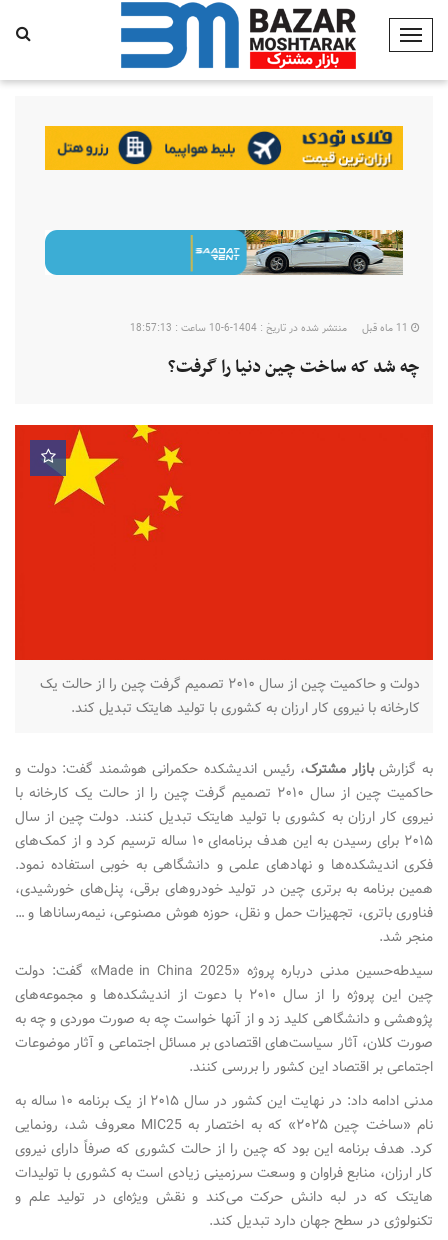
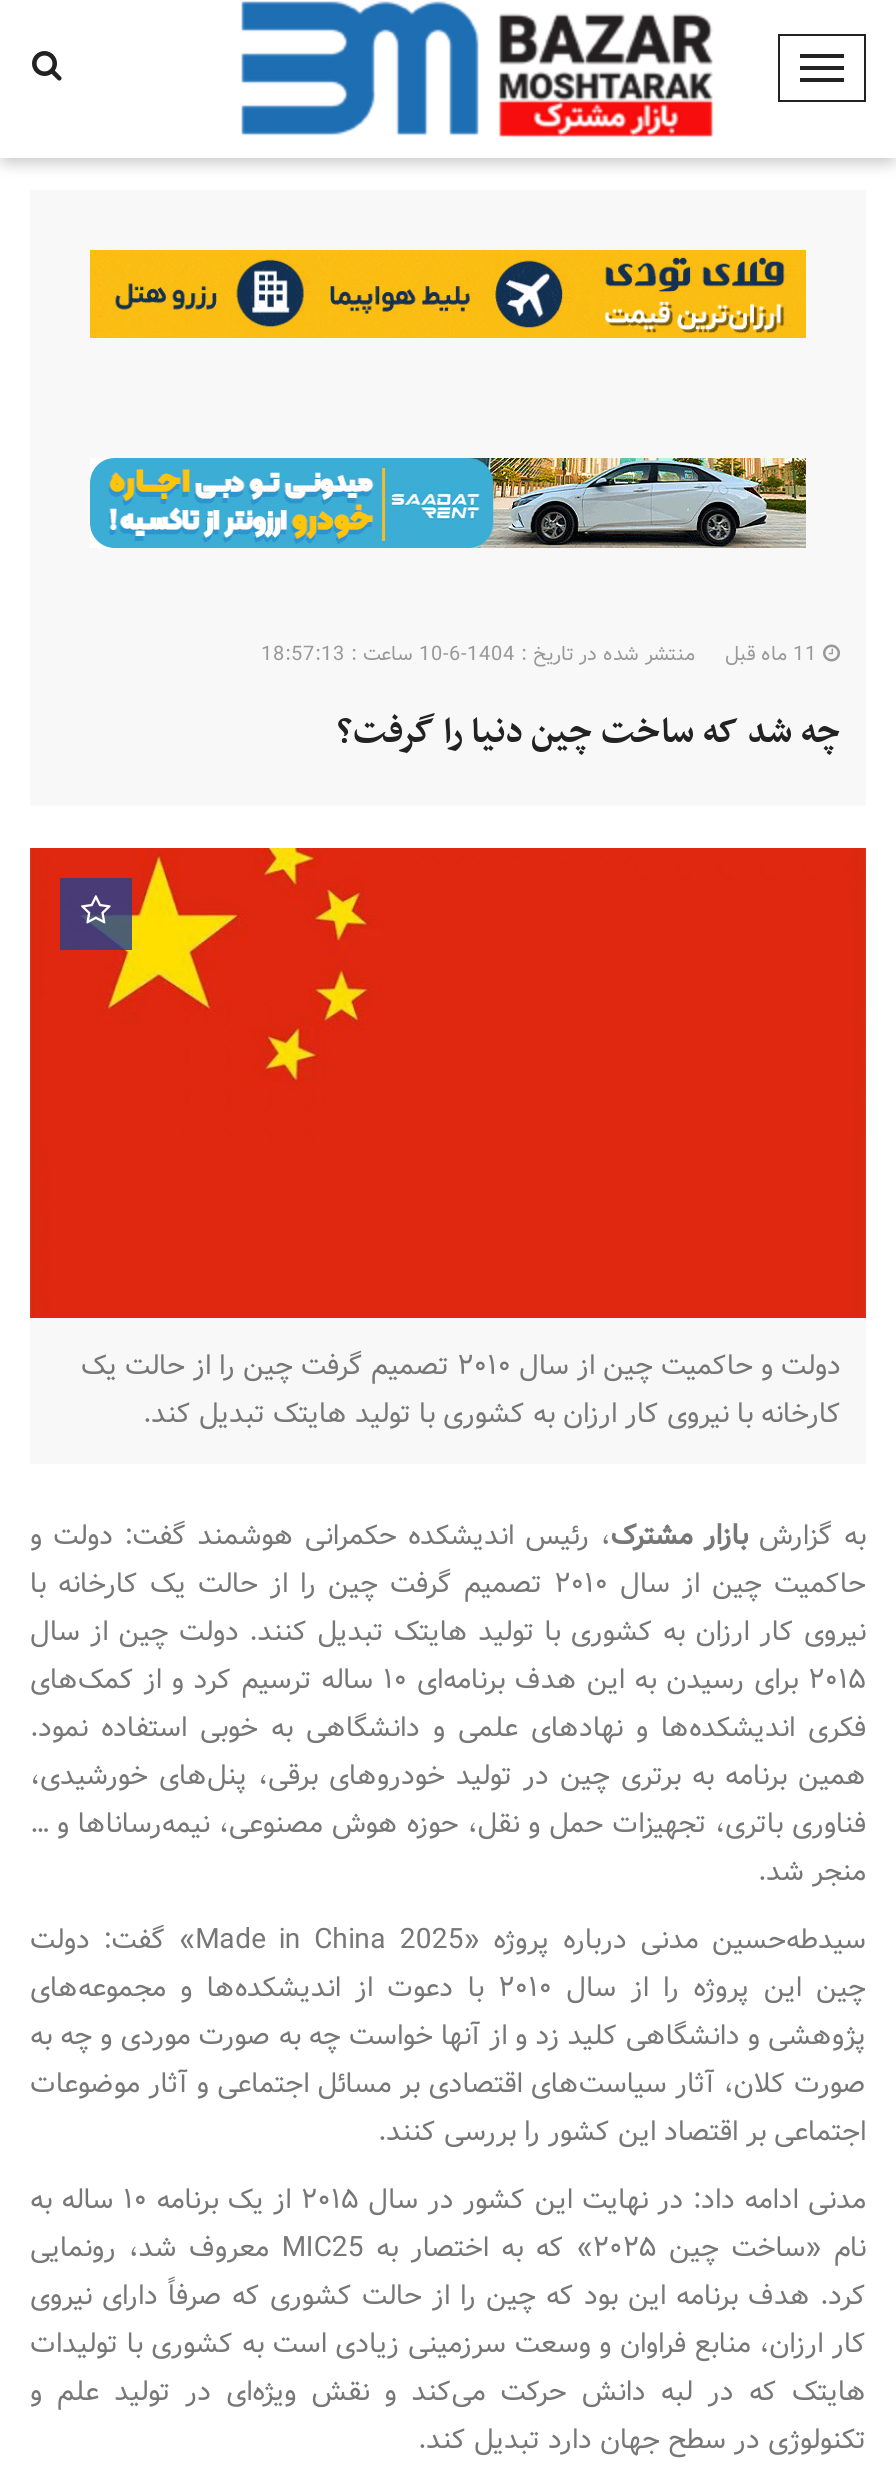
+ [image]
